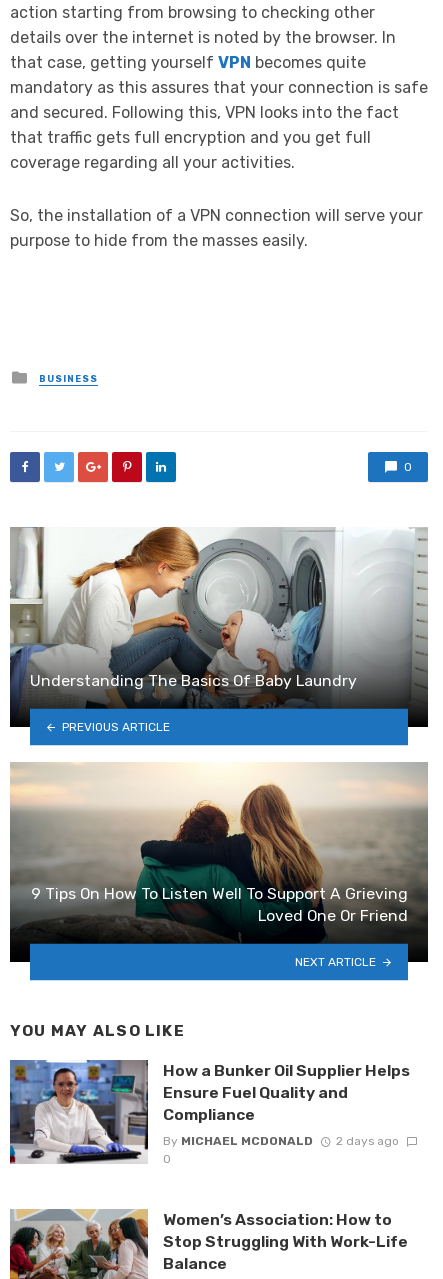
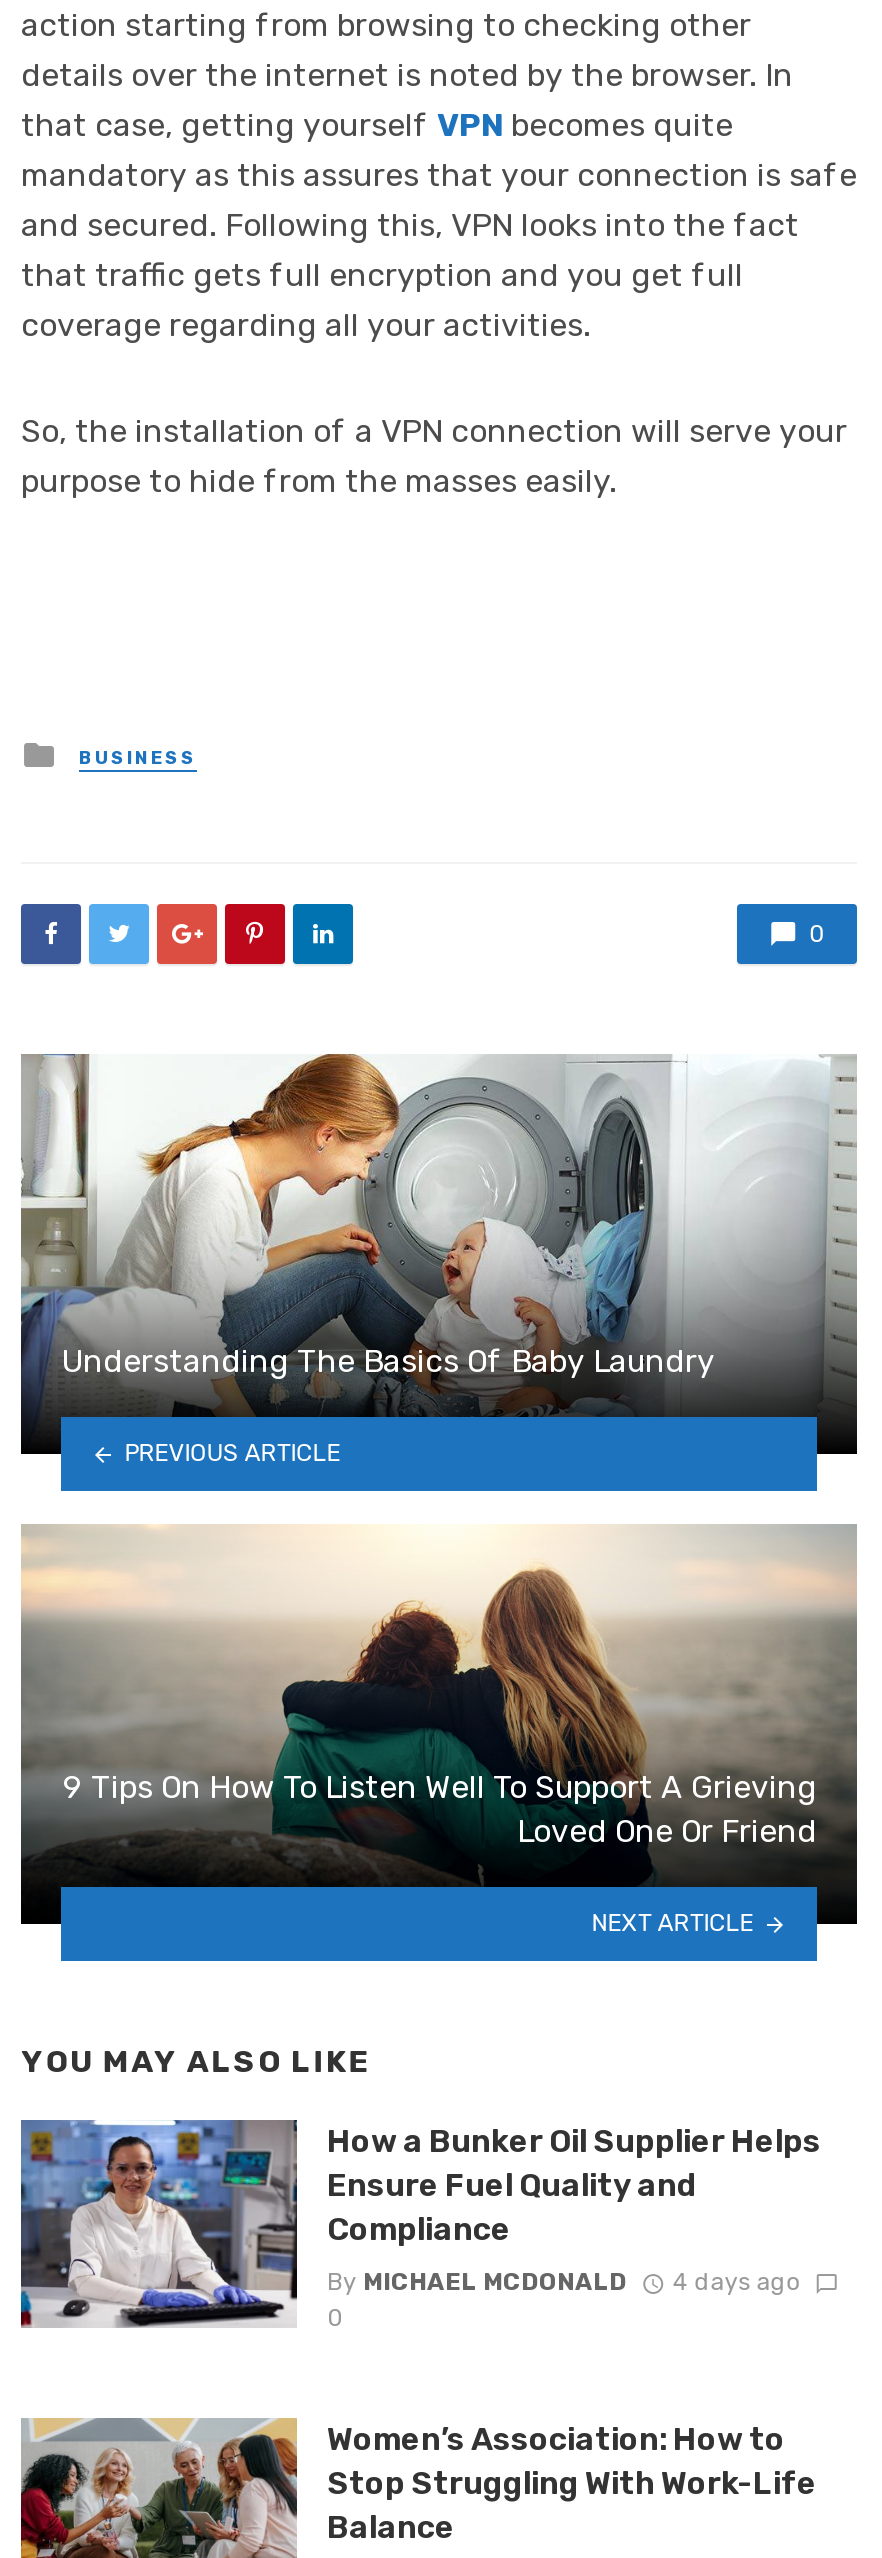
- By MICHAEL MCDONALD 2 days ago
+ By MICHAEL MCDONALD 4 days ago
